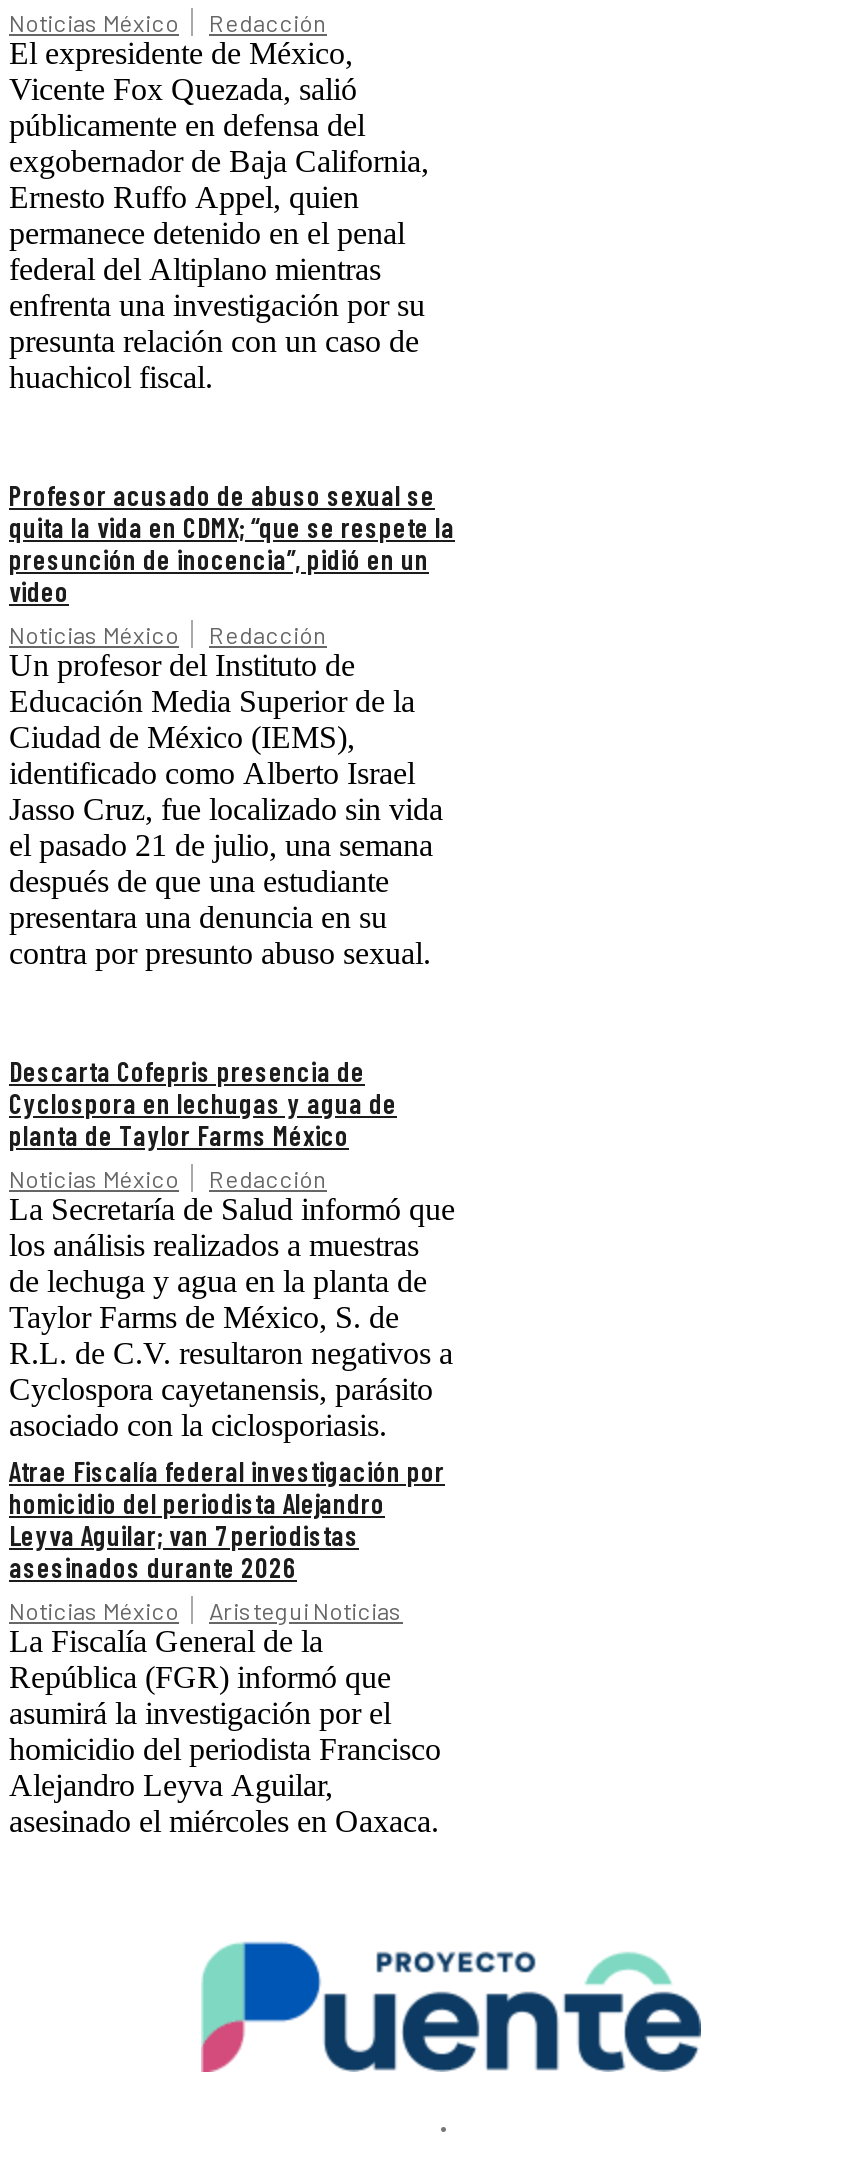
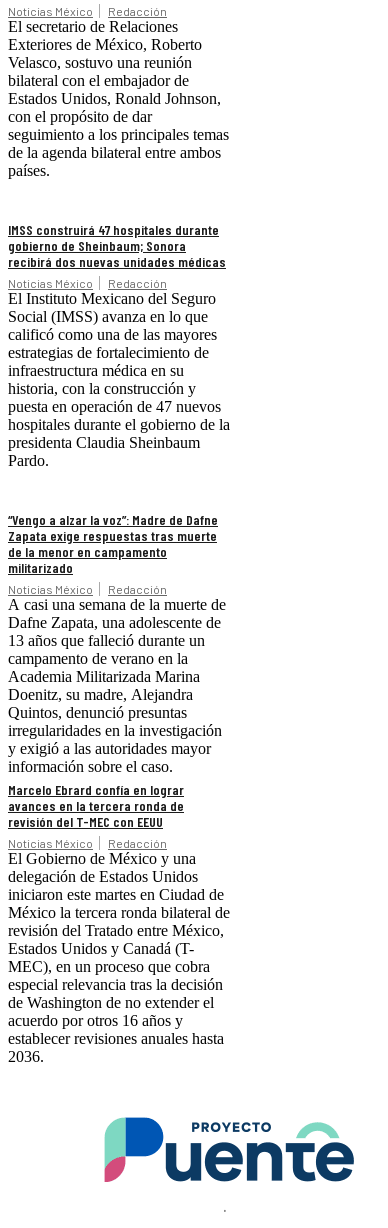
- El expresidente de México,
- Vicente Fox Quezada, salió
- públicamente en defensa del
- exgobernador de Baja California,
- Ernesto Ruffo Appel, quien
- permanece detenido en el penal
- federal del Altiplano mientras
- enfrenta una investigación por su
- presunta relación con un caso de
- huachicol fiscal.
+ El secretario de Relaciones
+ Exteriores de México, Roberto
+ Velasco, sostuvo una reunión
+ bilateral con el embajador de
+ Estados Unidos, Ronald Johnson,
+ con el propósito de dar
+ seguimiento a los principales temas
+ de la agenda bilateral entre ambos
+ países.

- Profesor acusado de abuso sexual se
- quita la vida en CDMX; “que se respete la
- presunción de inocencia”, pidió en un
- video
+ IMSS construirá 47 hospitales durante
+ gobierno de Sheinbaum; Sonora
+ recibirá dos nuevas unidades médicas

moved up: Noticias México | Redacción

- Un profesor del Instituto de
- Educación Media Superior de la
- Ciudad de México (IEMS),
- identificado como Alberto Israel
- Jasso Cruz, fue localizado sin vida
- el pasado 21 de julio, una semana
- después de que una estudiante
- presentara una denuncia en su
- contra por presunto abuso sexual.
+ El Instituto Mexicano del Seguro
+ Social (IMSS) avanza en lo que
+ calificó como una de las mayores
+ estrategias de fortalecimiento de
+ infraestructura médica en su
+ historia, con la construcción y
+ puesta en operación de 47 nuevos
+ hospitales durante el gobierno de la
+ presidenta Claudia Sheinbaum
+ Pardo.

- Descarta Cofepris presencia de
- Cyclospora en lechugas y agua de
- planta de Taylor Farms México
+ “Vengo a alzar la voz”: Madre de Dafne
+ Zapata exige respuestas tras muerte
+ de la menor en campamento
+ militarizado

- La Secretaría de Salud informó que
- los análisis realizados a muestras
- de lechuga y agua en la planta de
- Taylor Farms de México, S. de
- R.L. de C.V. resultaron negativos a
- Cyclospora cayetanensis, parásito
- asociado con la ciclosporiasis.
- Atrae Fiscalía federal investigación por
- homicidio del periodista Alejandro
- Leyva Aguilar; van 7 periodistas
- asesinados durante 2026
+ A casi una semana de la muerte de
+ Dafne Zapata, una adolescente de
+ 13 años que falleció durante un
+ campamento de verano en la
+ Academia Militarizada Marina
+ Doenitz, su madre, Alejandra
+ Quintos, denunció presuntas
+ irregularidades en la investigación
+ y exigió a las autoridades mayor
+ información sobre el caso.
+ Marcelo Ebrard confía en lograr
+ avances en la tercera ronda de
+ revisión del T-MEC con EEUU

- Aristegui Noticias
- La Fiscalía General de la
- República (FGR) informó que
- asumirá la investigación por el
- homicidio del periodista Francisco
- Alejandro Leyva Aguilar,
- asesinado el miércoles en Oaxaca.
+ Redacción
+ El Gobierno de México y una
+ delegación de Estados Unidos
+ iniciaron este martes en Ciudad de
+ México la tercera ronda bilateral de
+ revisión del Tratado entre México,
+ Estados Unidos y Canadá (T-
+ MEC), en un proceso que cobra
+ especial relevancia tras la decisión
+ de Washington de no extender el
+ acuerdo por otros 16 años y
+ establecer revisiones anuales hasta
+ 2036.
